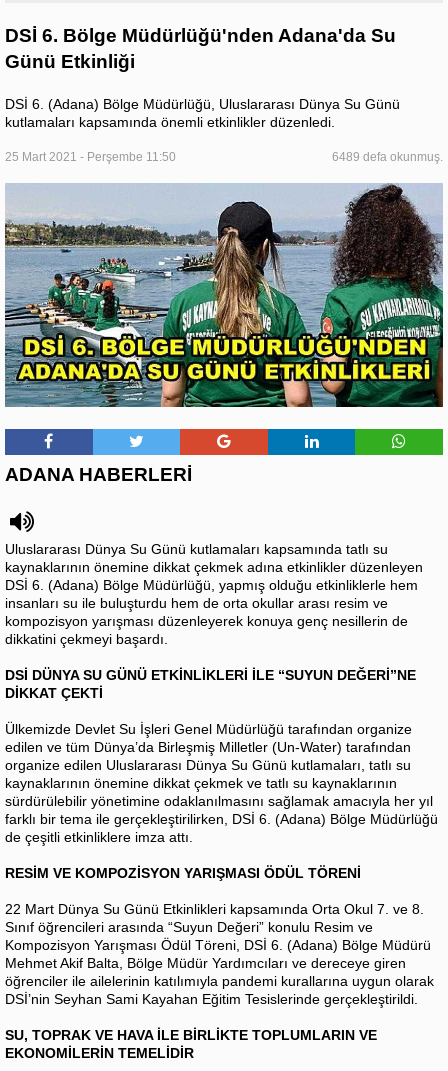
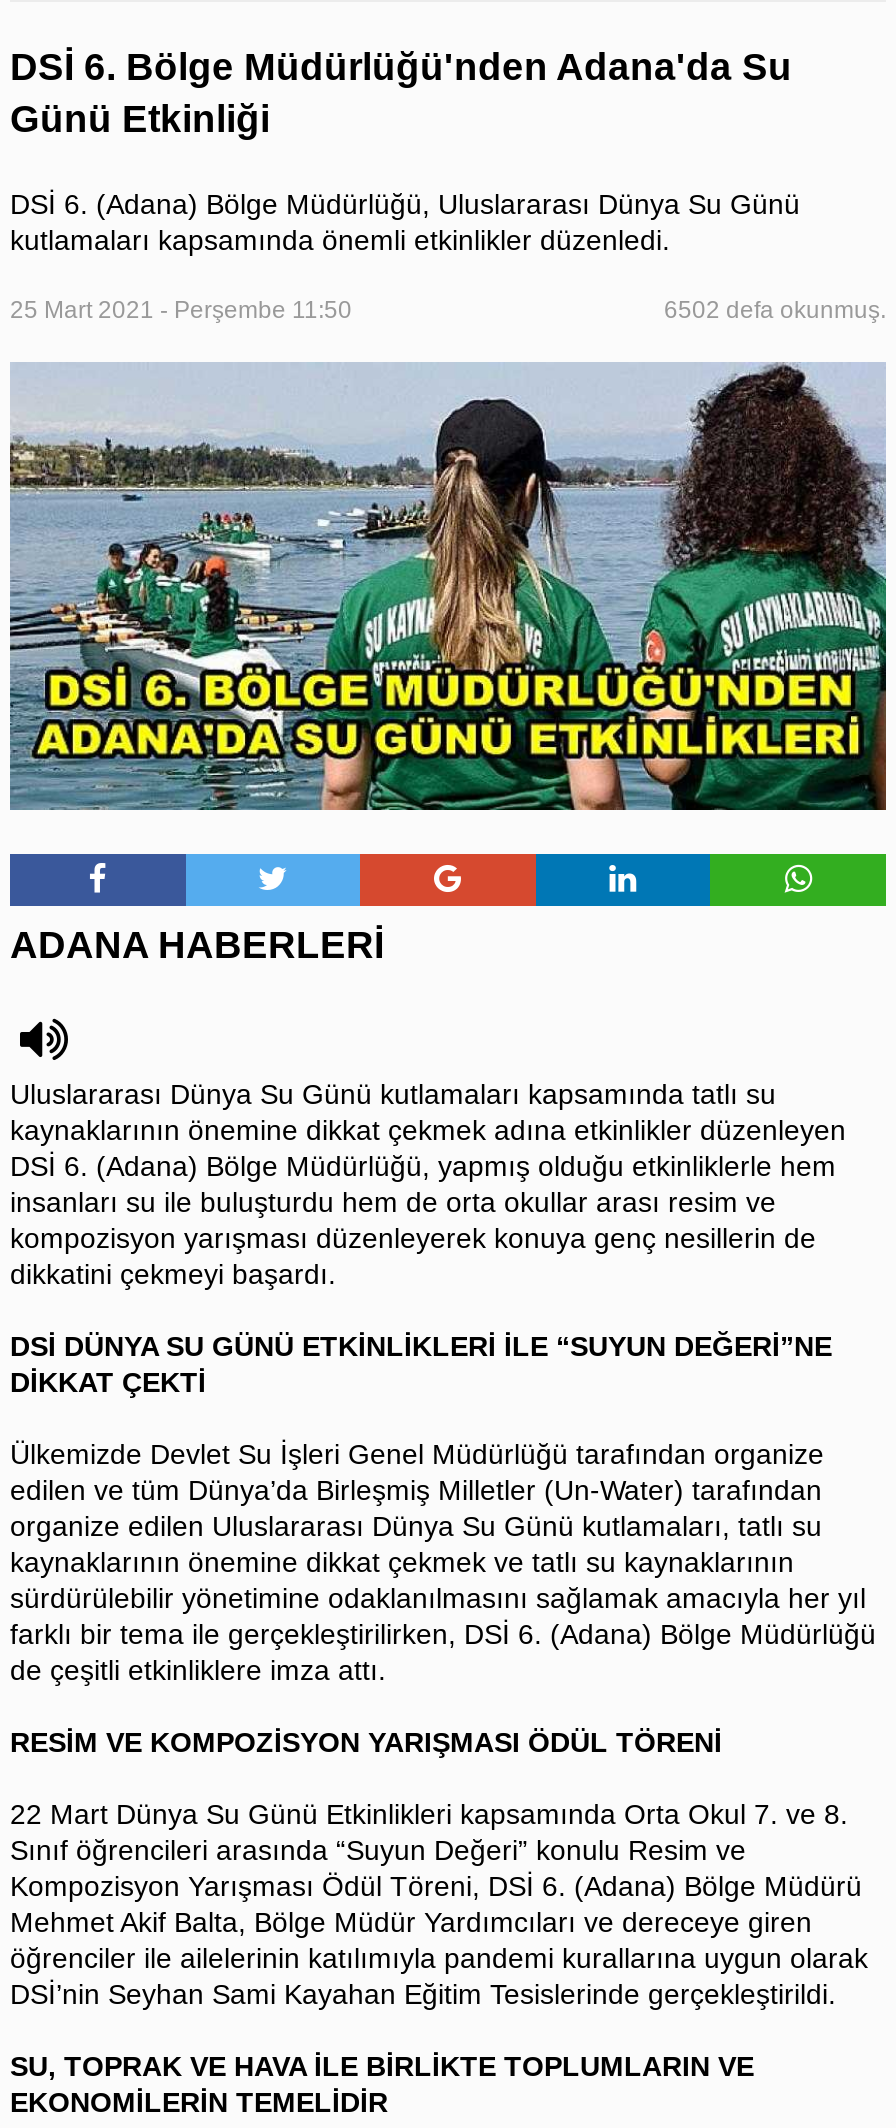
- 6489 defa okunmuş.
+ 6502 defa okunmuş.
